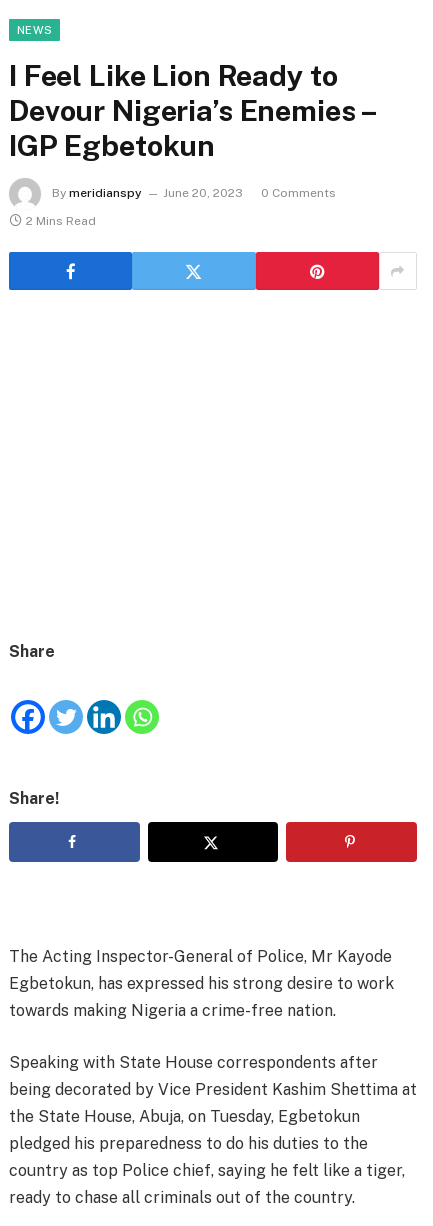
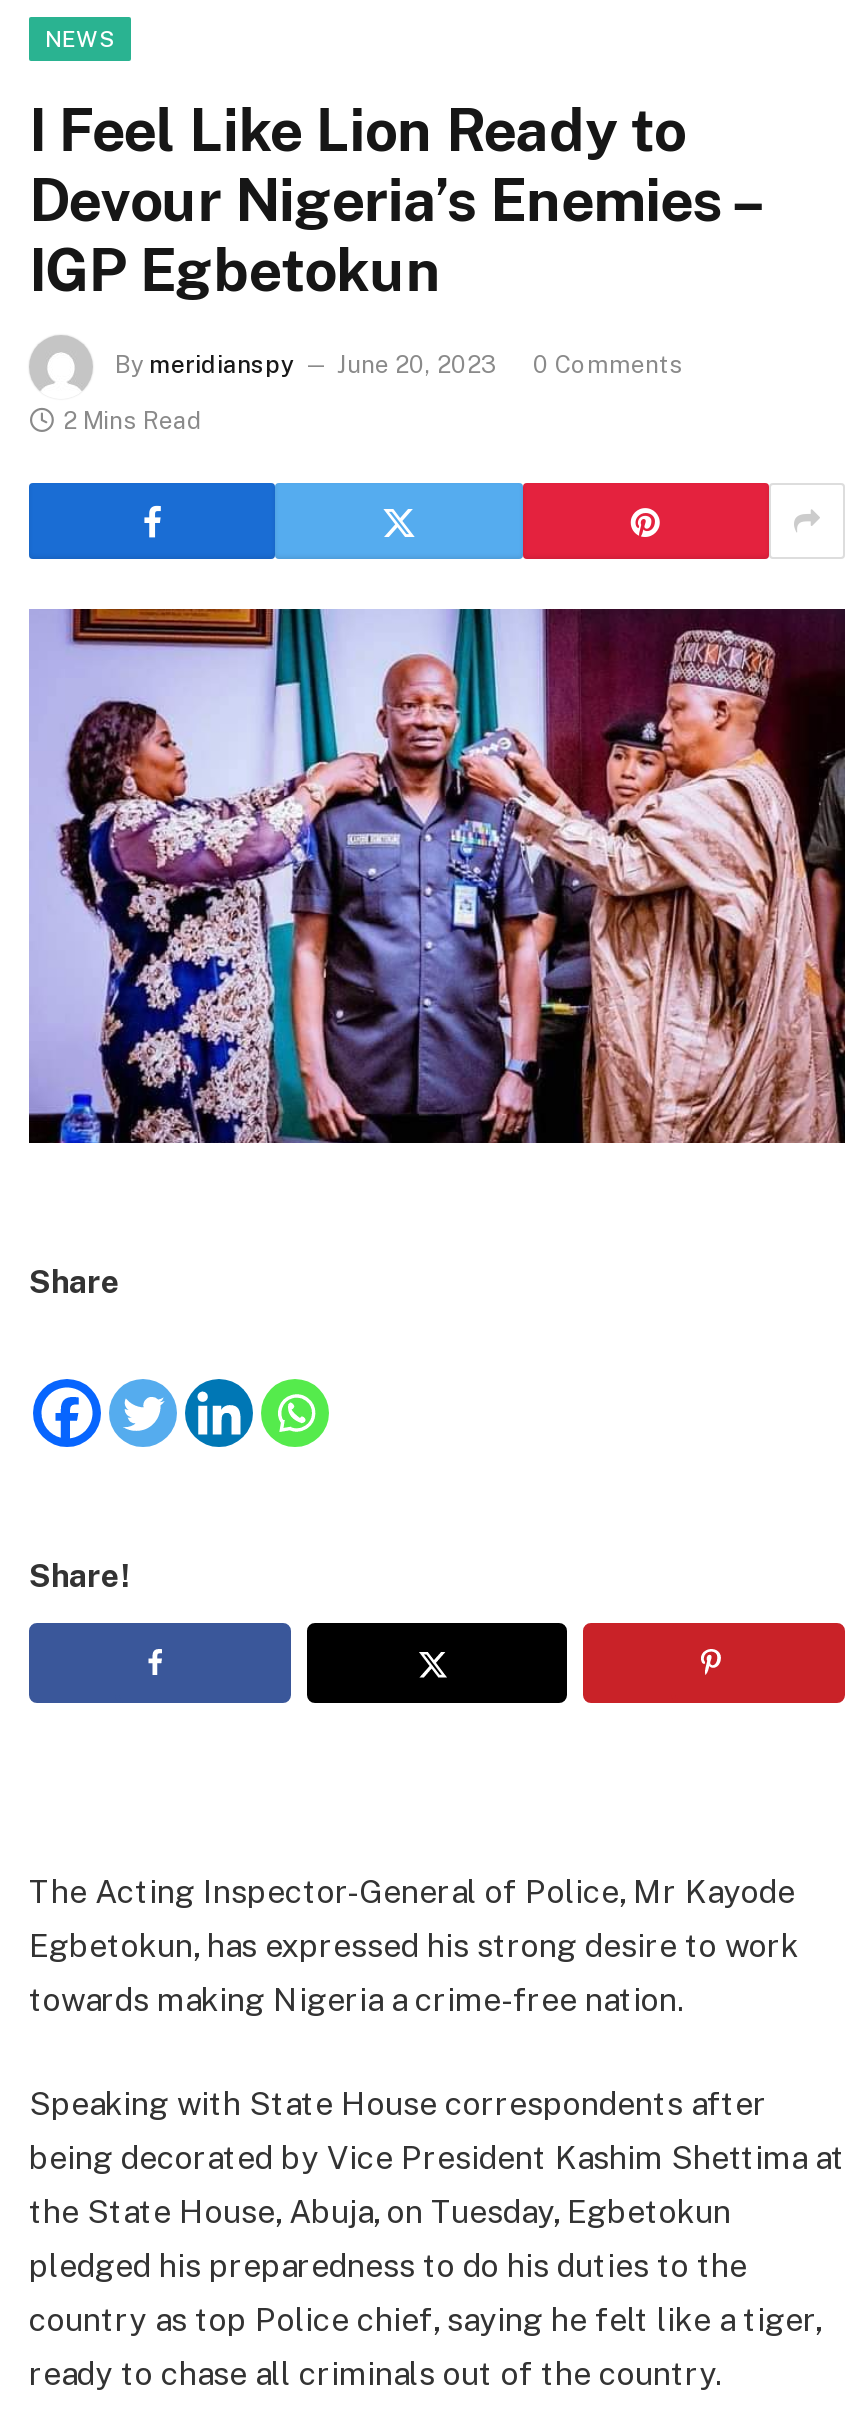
+ [image]
